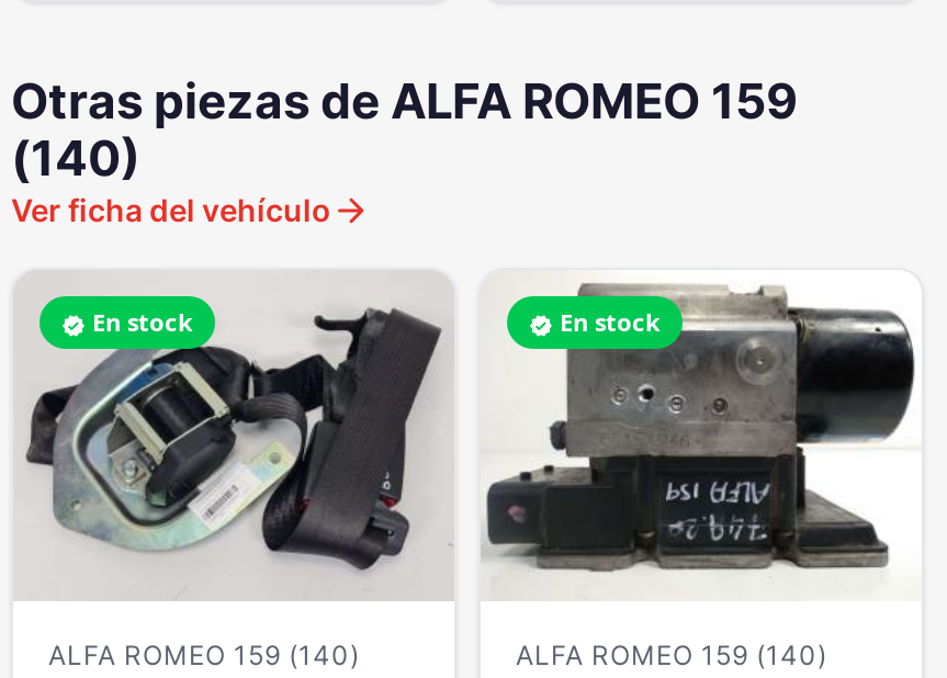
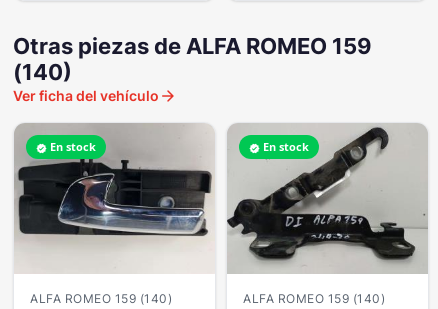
- [image]
+ [image]

- [image]
+ [image]
